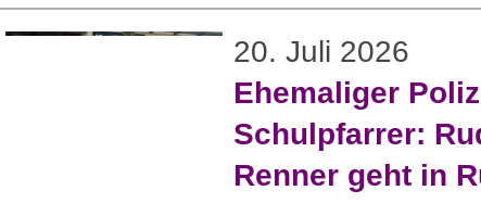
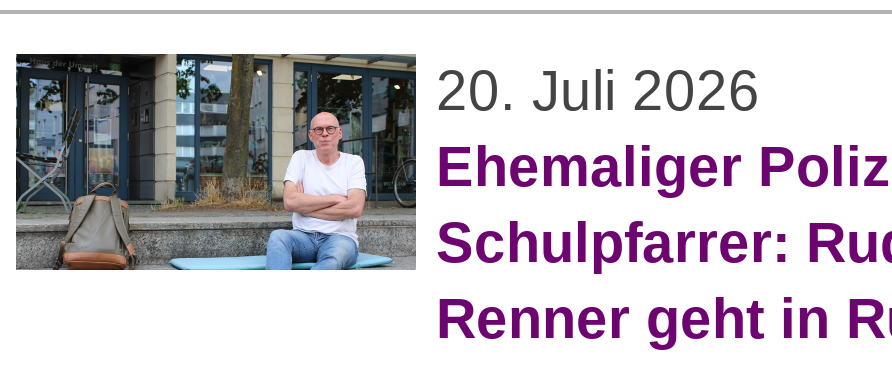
+ [image]
